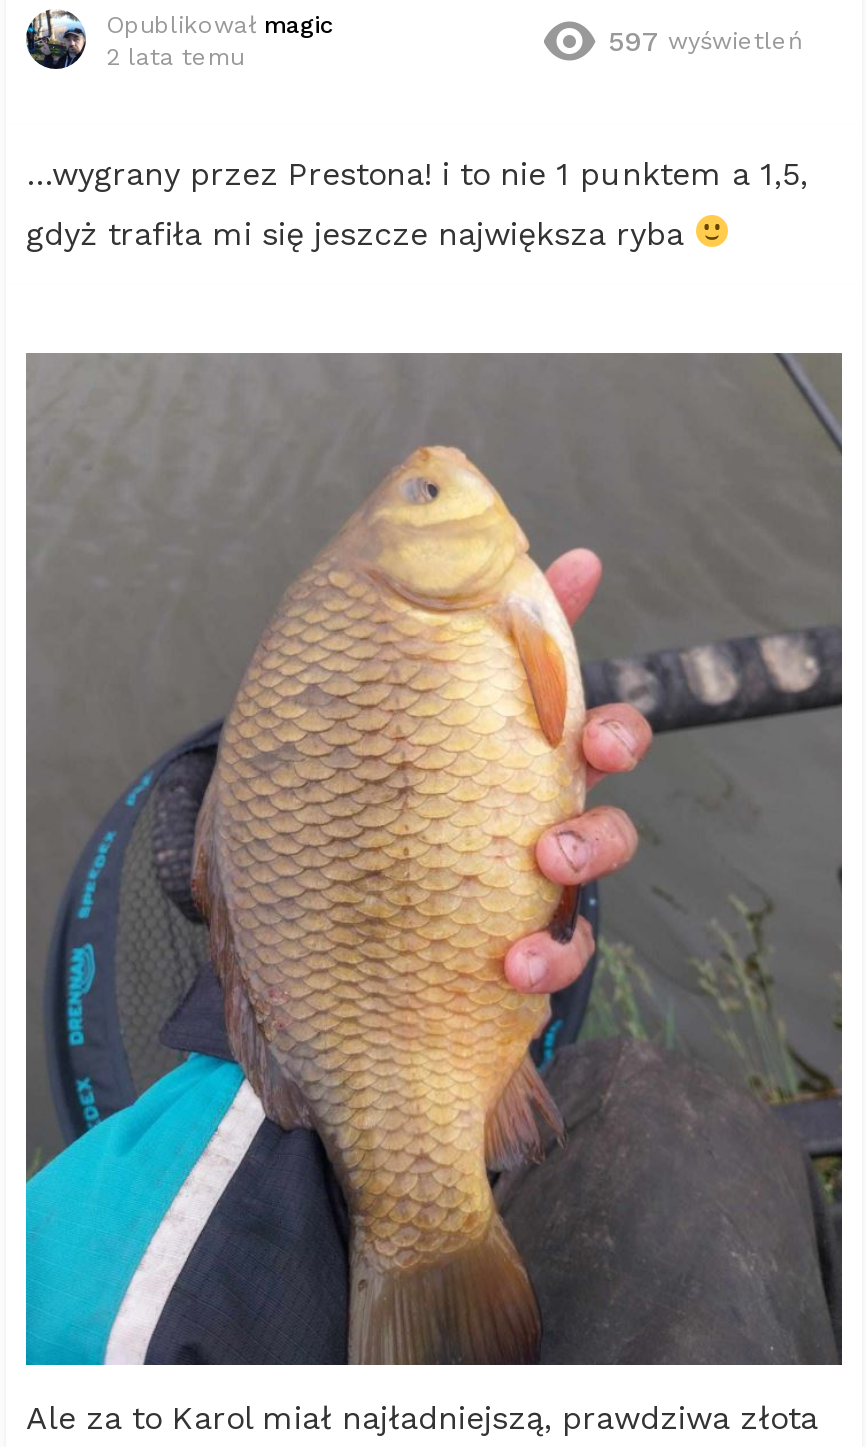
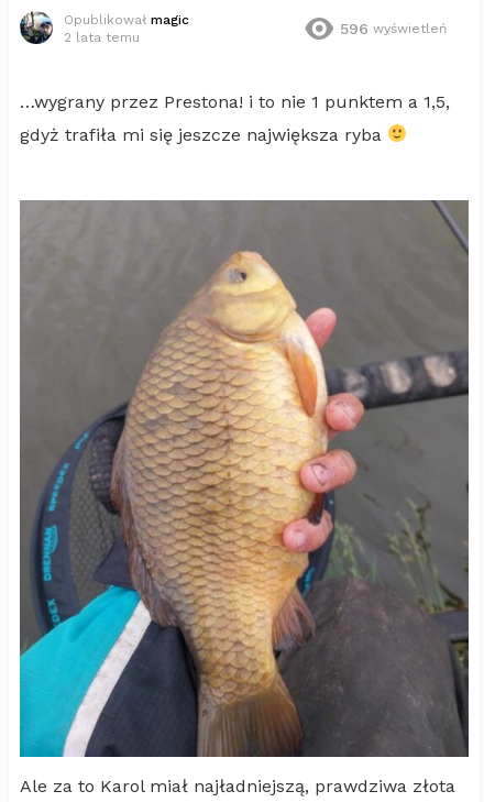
- 597 wyświetleń
+ 596 wyświetleń
